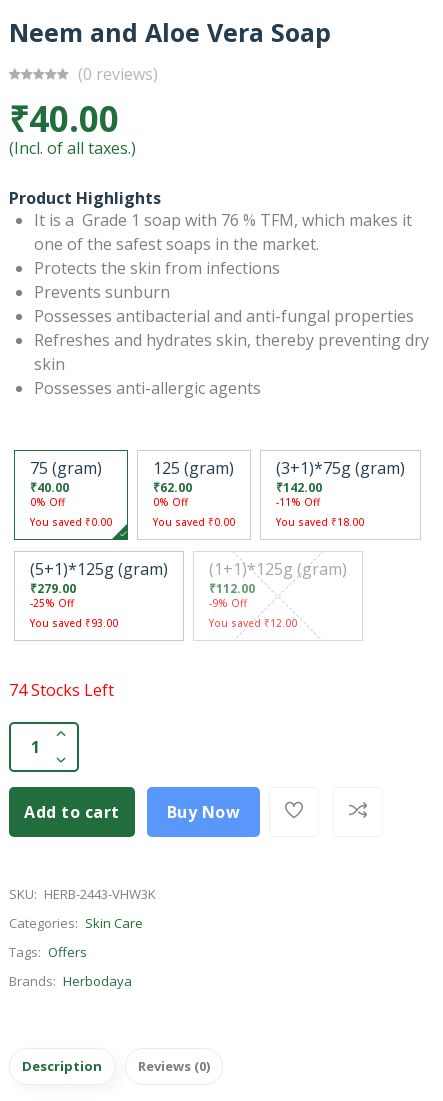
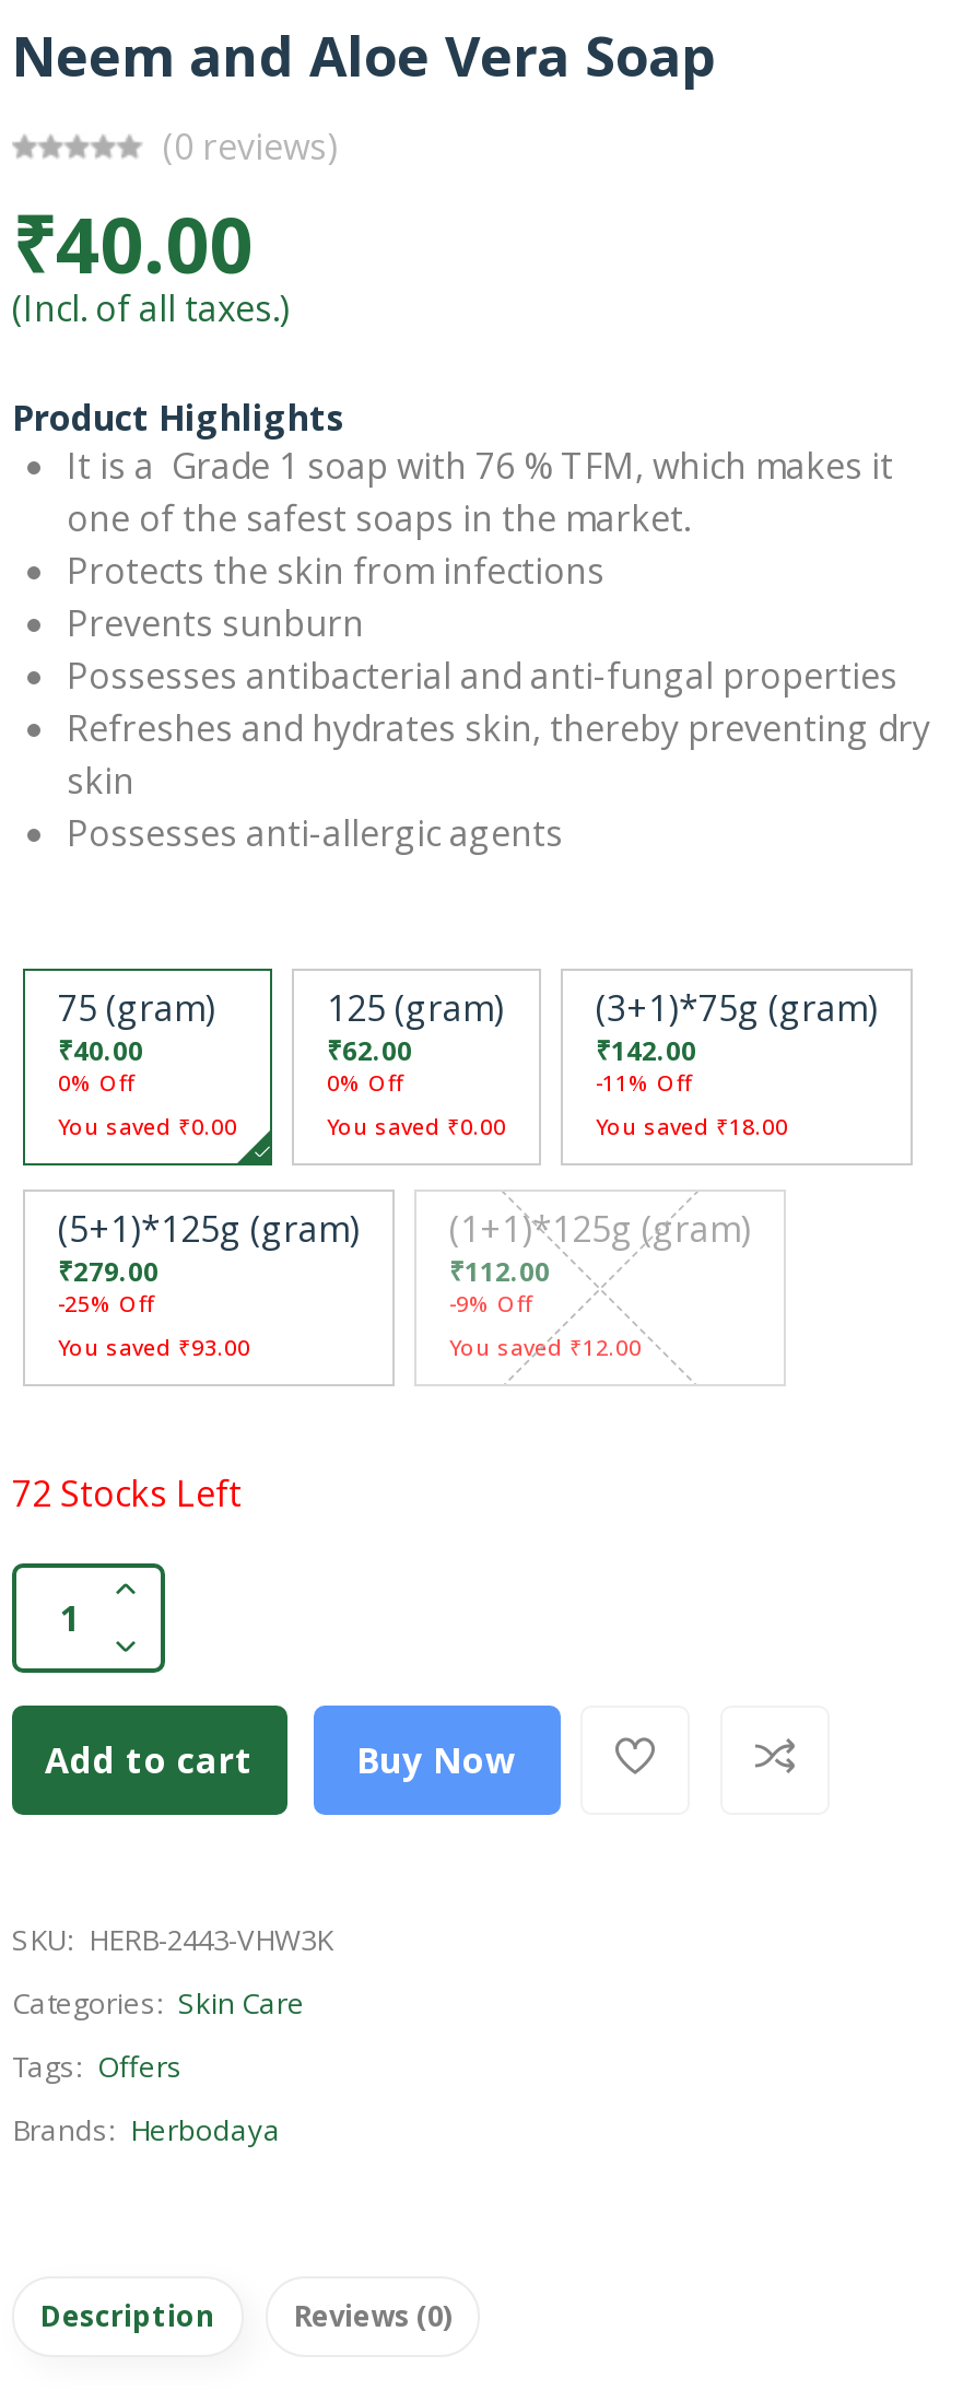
- 74 Stocks Left
+ 72 Stocks Left
